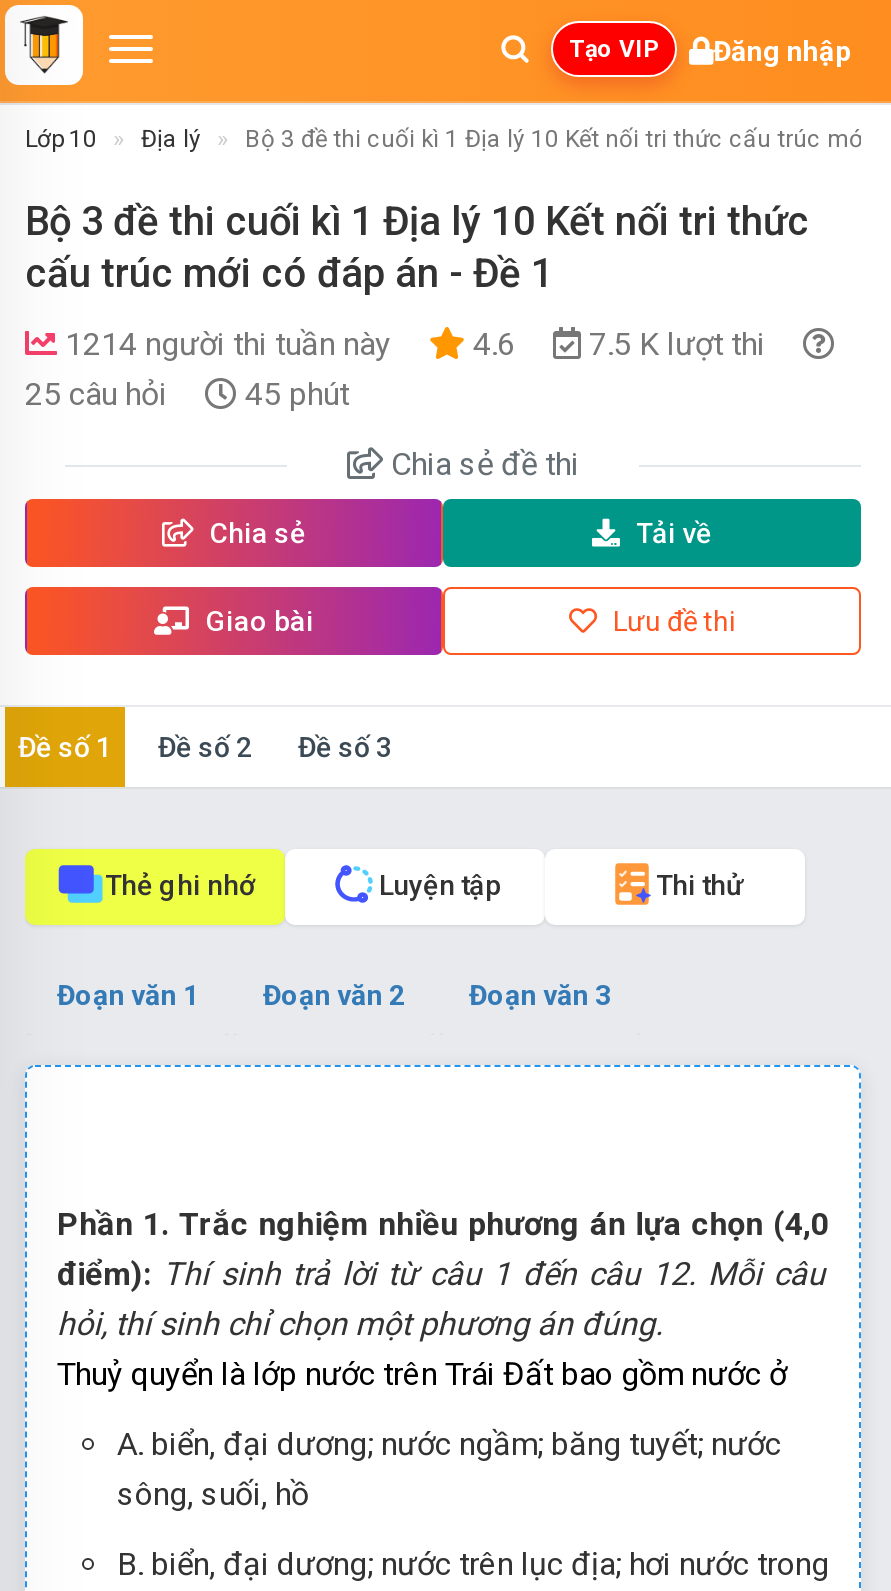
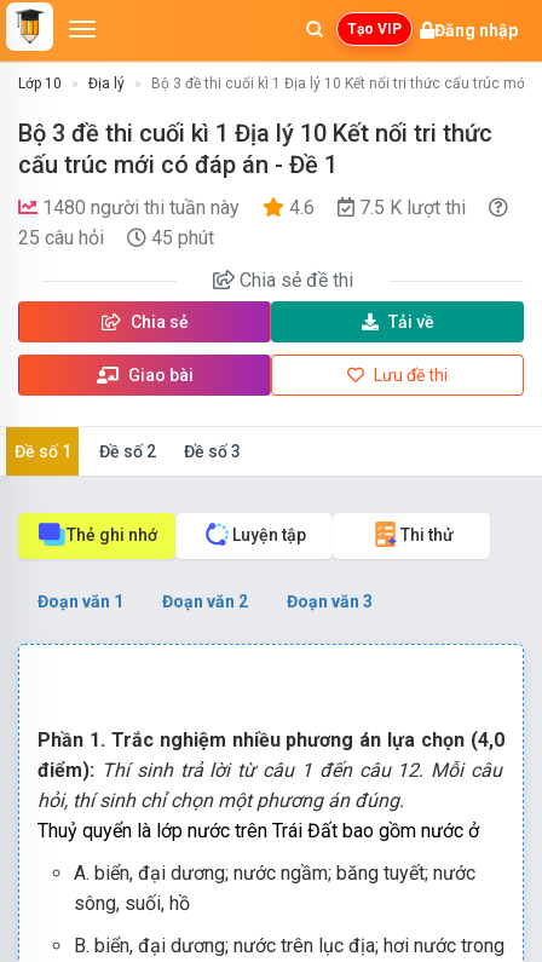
- 1214 người thi tuần này
+ 1480 người thi tuần này
